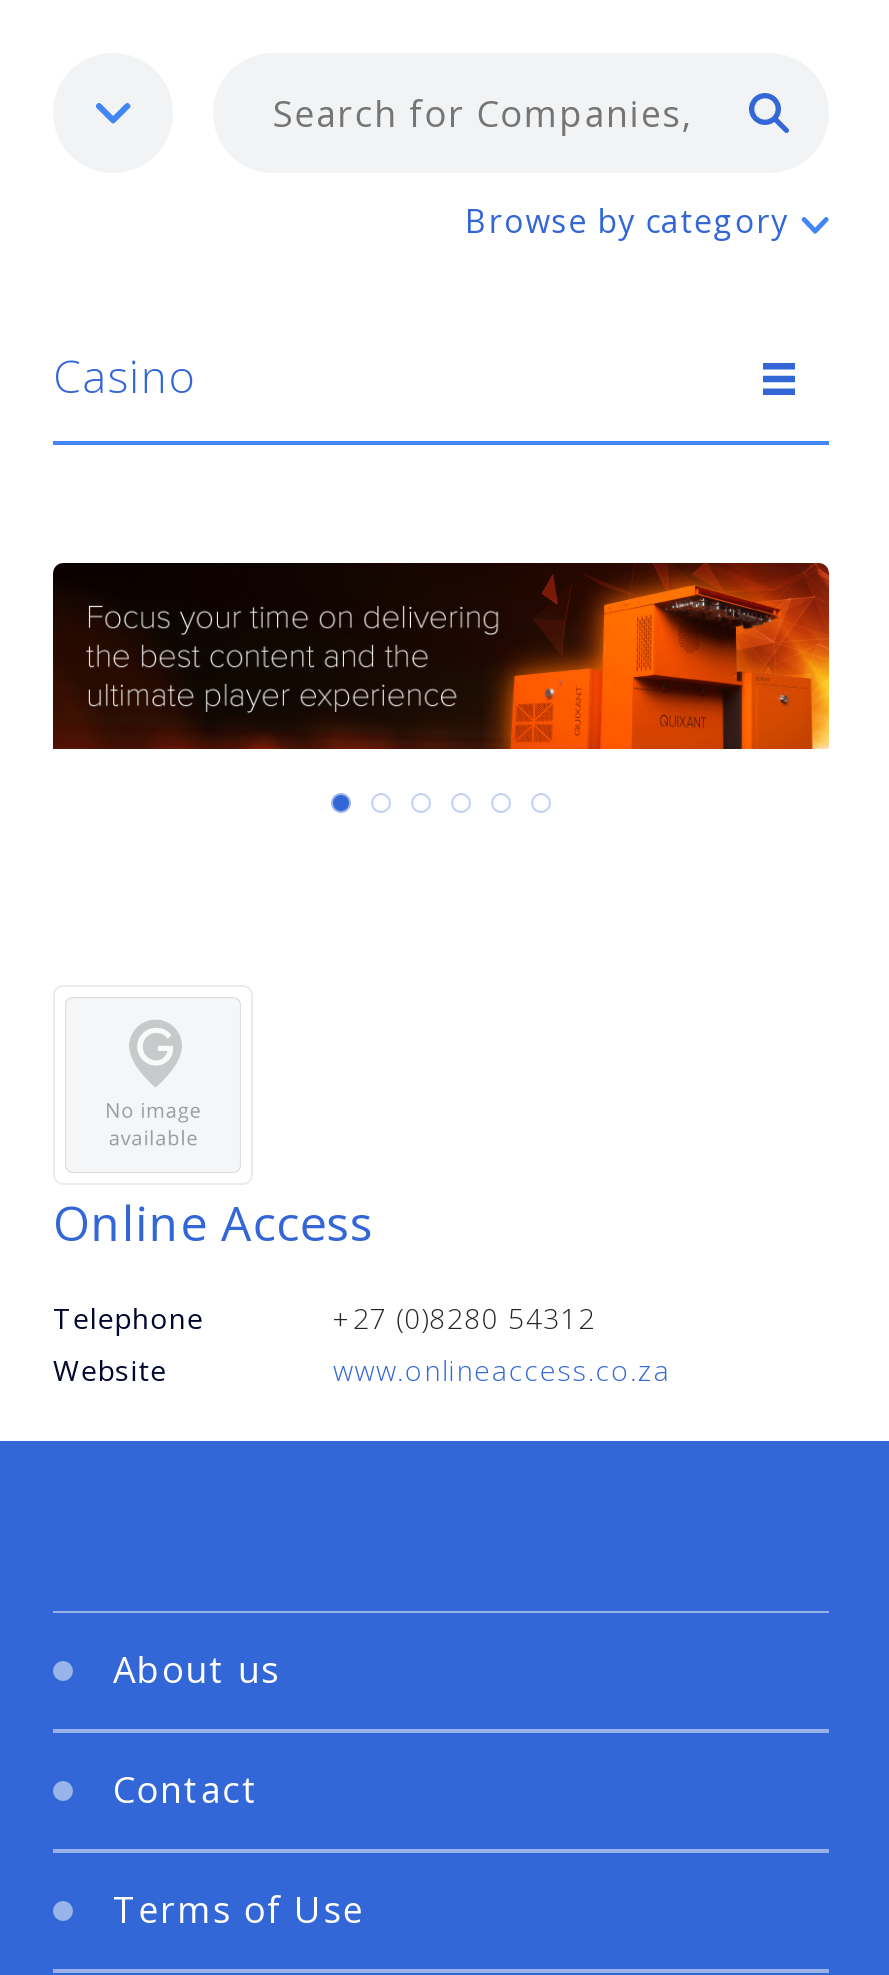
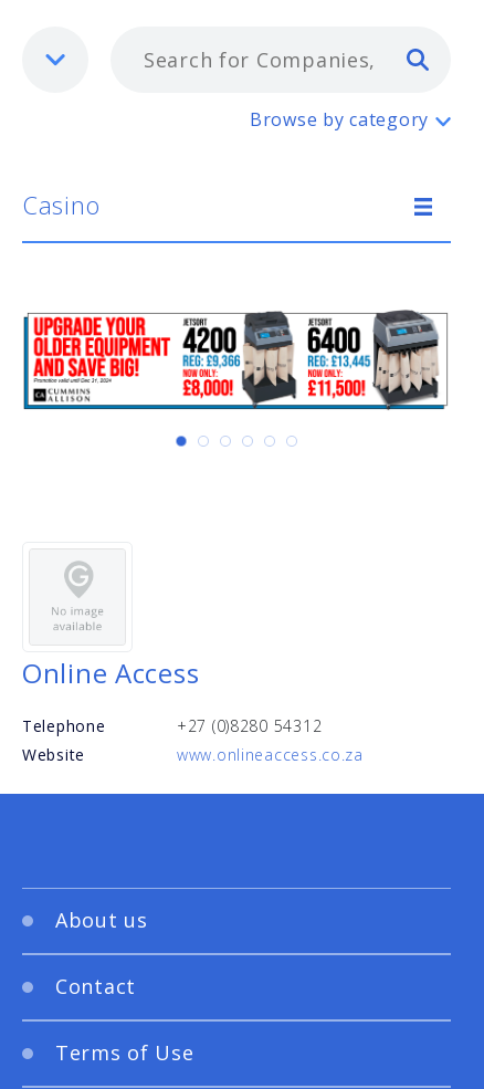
- [image]
+ [image]
